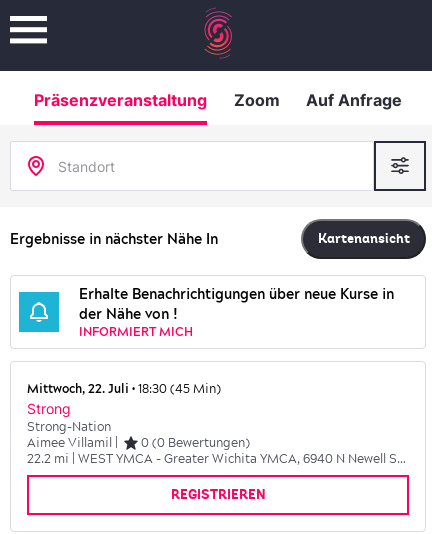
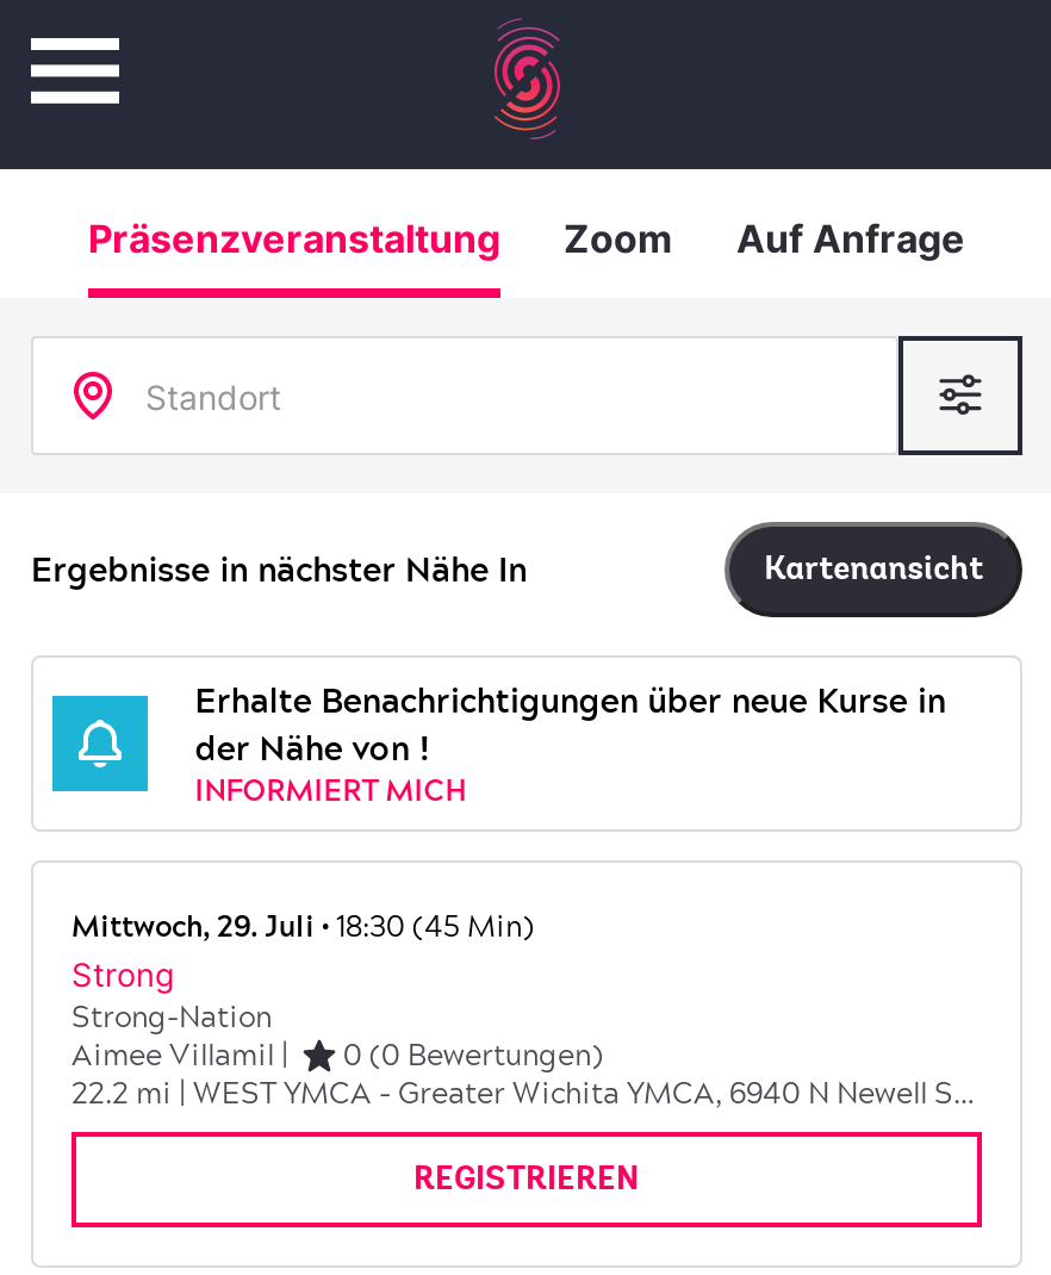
- Mittwoch, 22. Juli • 18:30 (45 Min)
+ Mittwoch, 29. Juli • 18:30 (45 Min)
